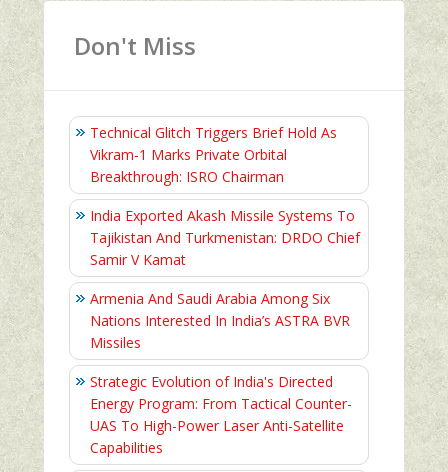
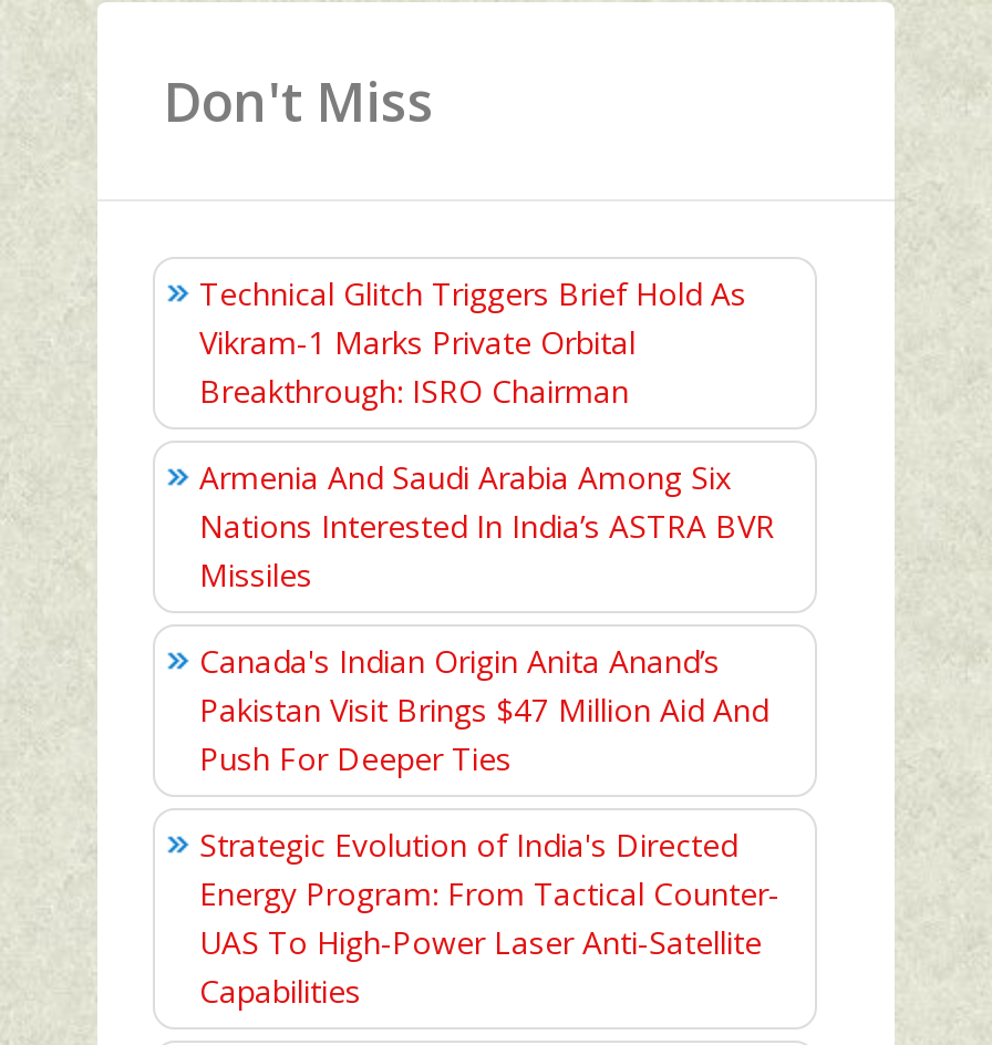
- India Exported Akash Missile Systems To
- Tajikistan And Turkmenistan: DRDO Chief
- Samir V Kamat

moved up: Armenia And Saudi Arabia Among Six | Nations Interested In India’s ASTRA BVR | Missiles

+ Canada's Indian Origin Anita Anand’s
+ Pakistan Visit Brings $47 Million Aid And
+ Push For Deeper Ties
